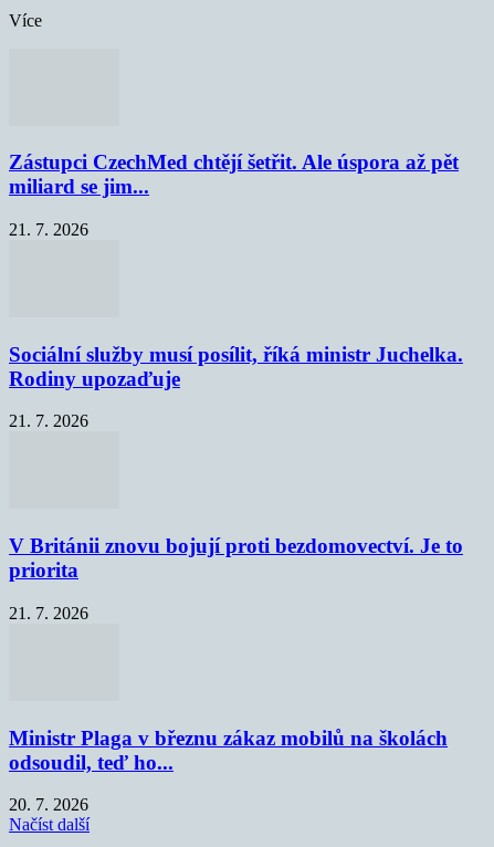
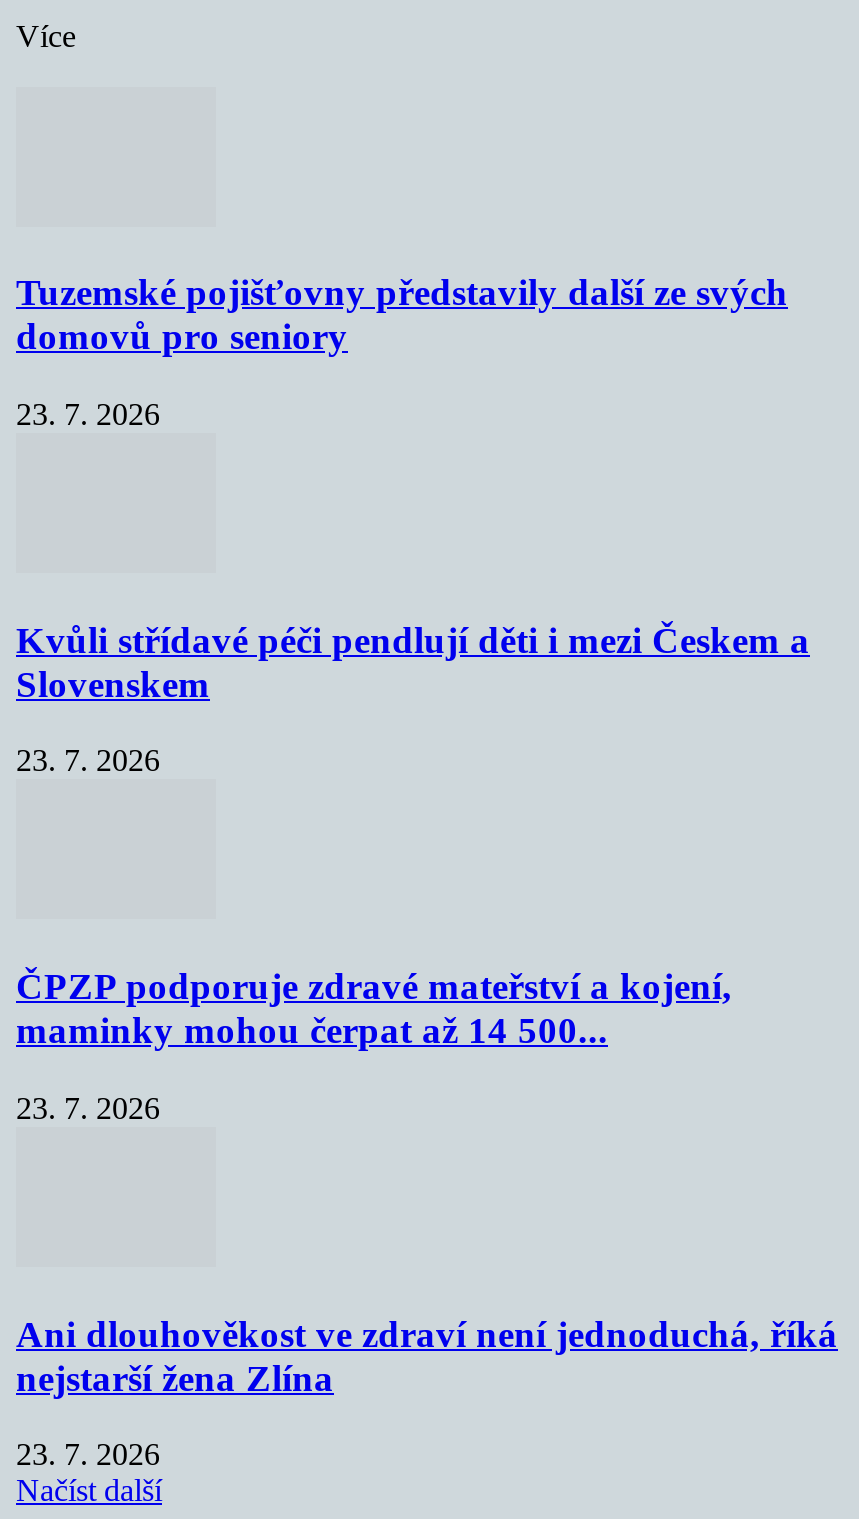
- Zástupci CzechMed chtějí šetřit. Ale úspora až pět
- miliard se jim...
+ Tuzemské pojišťovny představily další ze svých
+ domovů pro seniory

- 21. 7. 2026
+ 23. 7. 2026

- Sociální služby musí posílit, říká ministr Juchelka.
- Rodiny upozaďuje
+ Kvůli střídavé péči pendlují děti i mezi Českem a
+ Slovenskem

- 21. 7. 2026
+ 23. 7. 2026

- V Británii znovu bojují proti bezdomovectví. Je to
- priorita
+ ČPZP podporuje zdravé mateřství a kojení,
+ maminky mohou čerpat až 14 500...

- 21. 7. 2026
+ 23. 7. 2026

- Ministr Plaga v březnu zákaz mobilů na školách
- odsoudil, teď ho...
+ Ani dlouhověkost ve zdraví není jednoduchá, říká
+ nejstarší žena Zlína

- 20. 7. 2026
+ 23. 7. 2026
